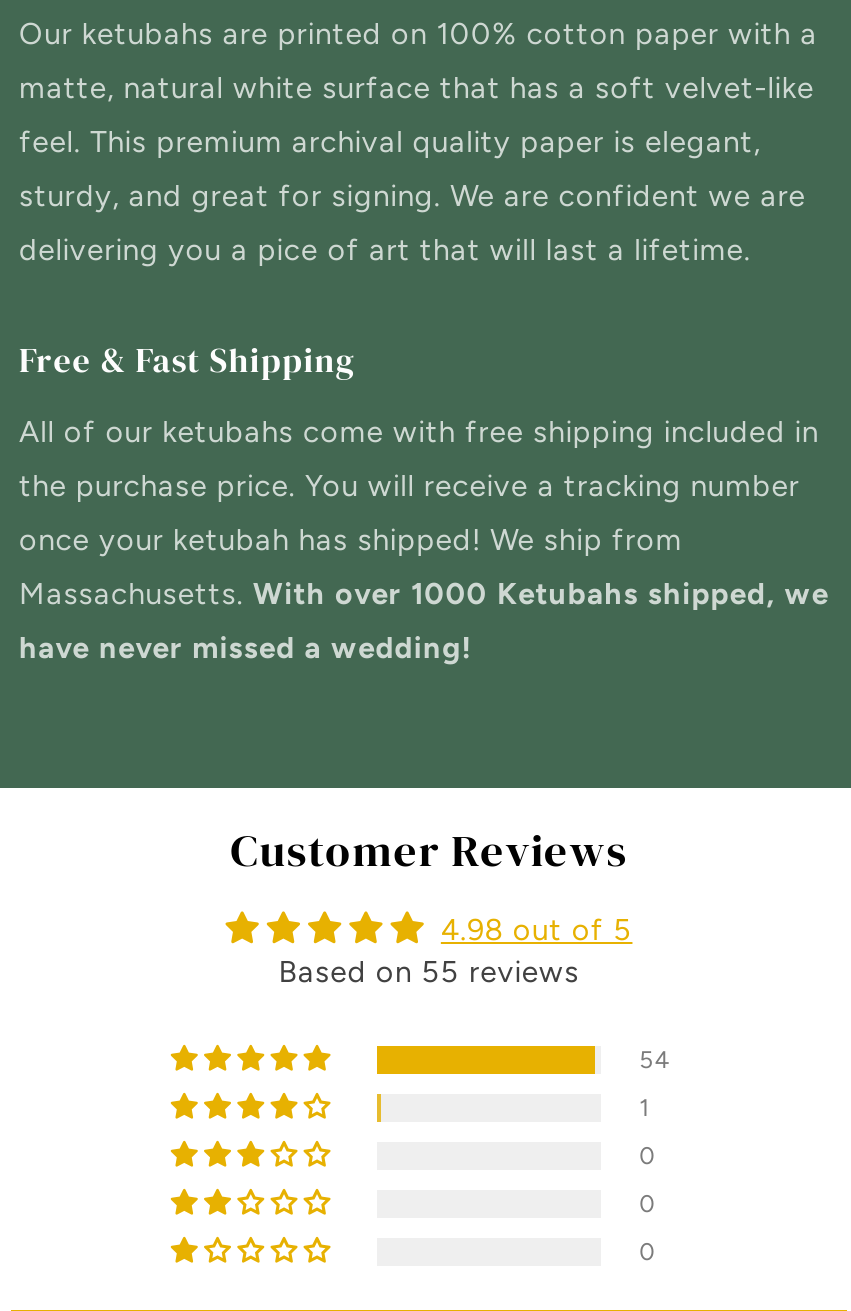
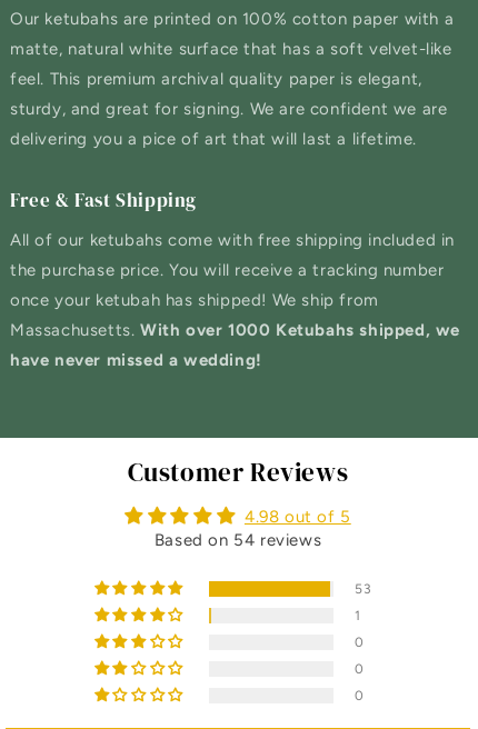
- Based on 55 reviews
+ Based on 54 reviews

- 54
+ 53
